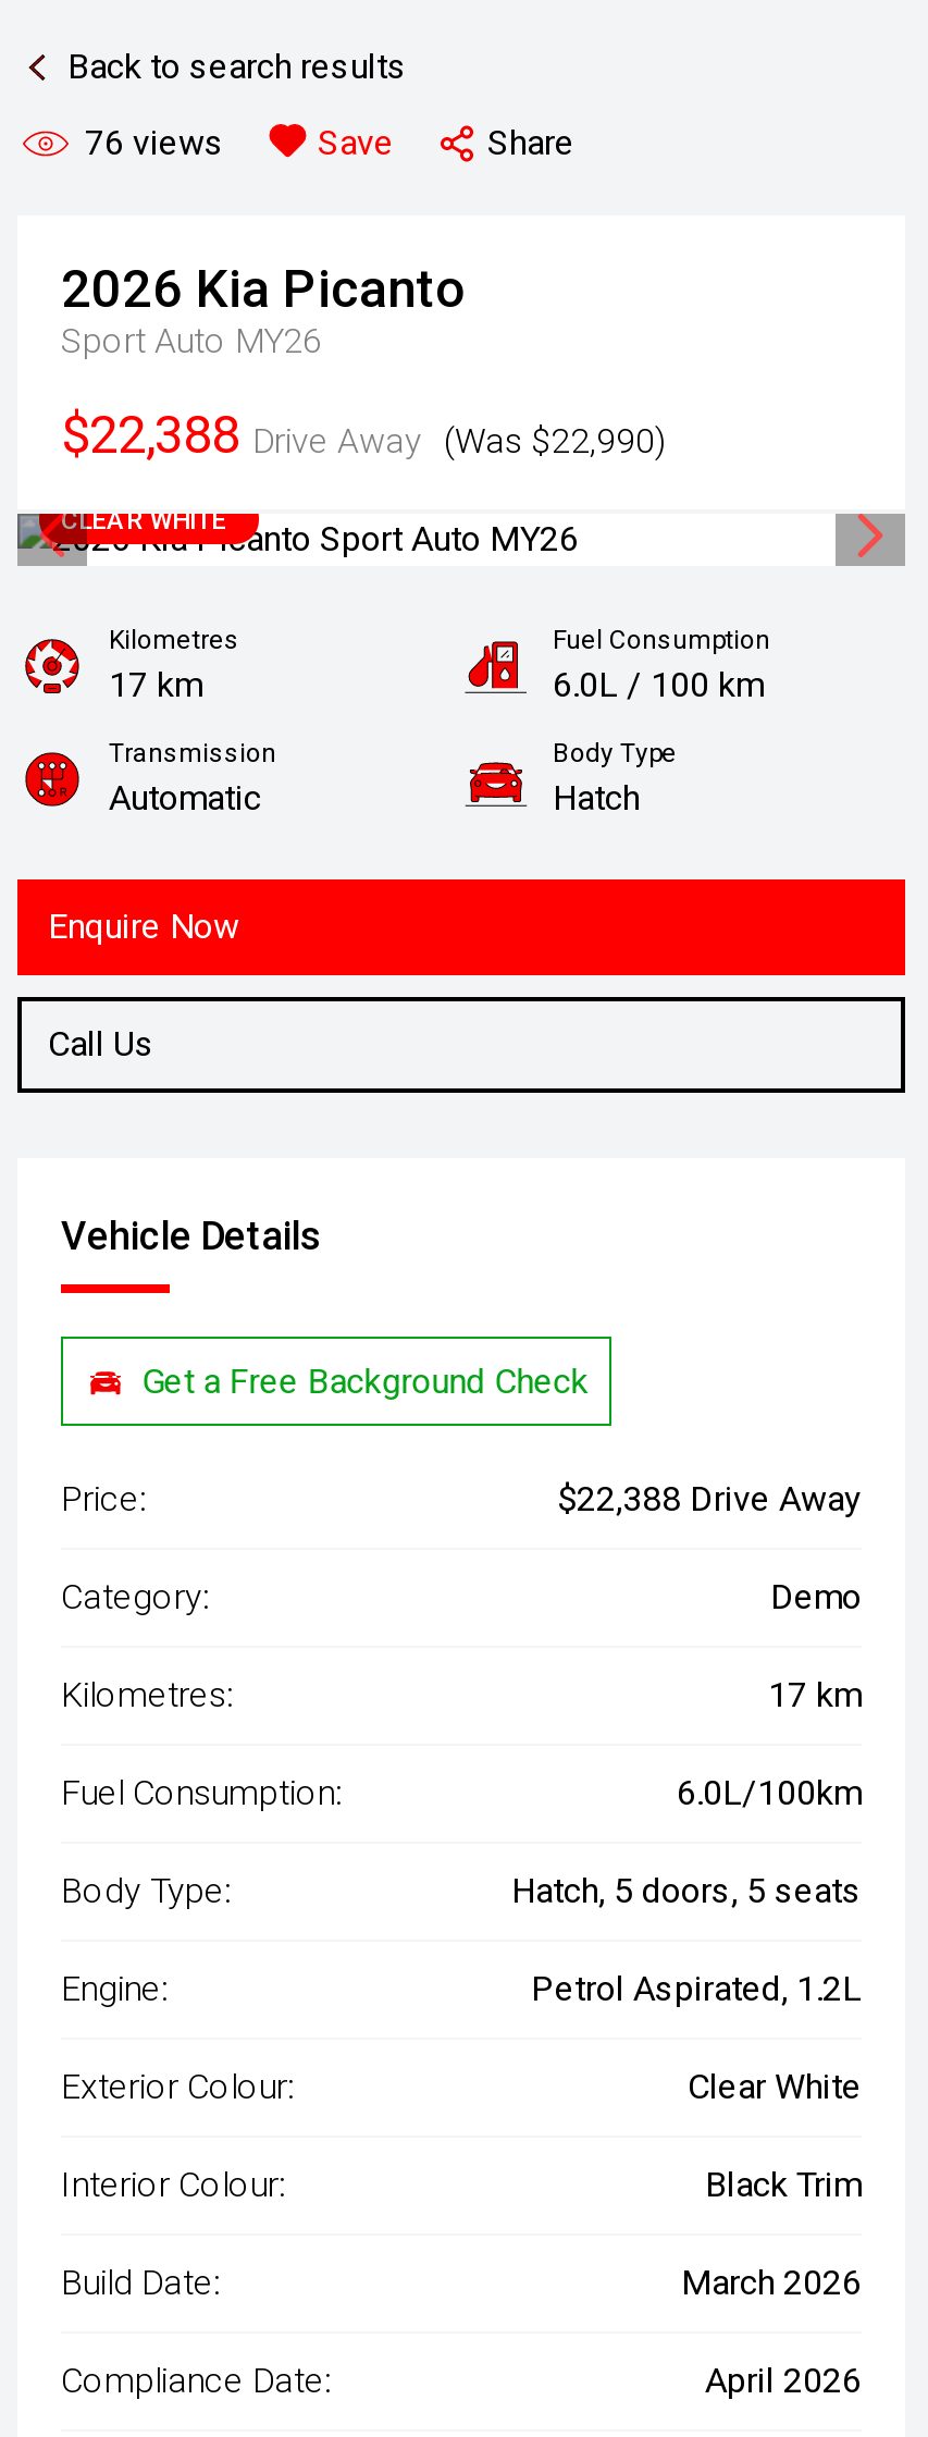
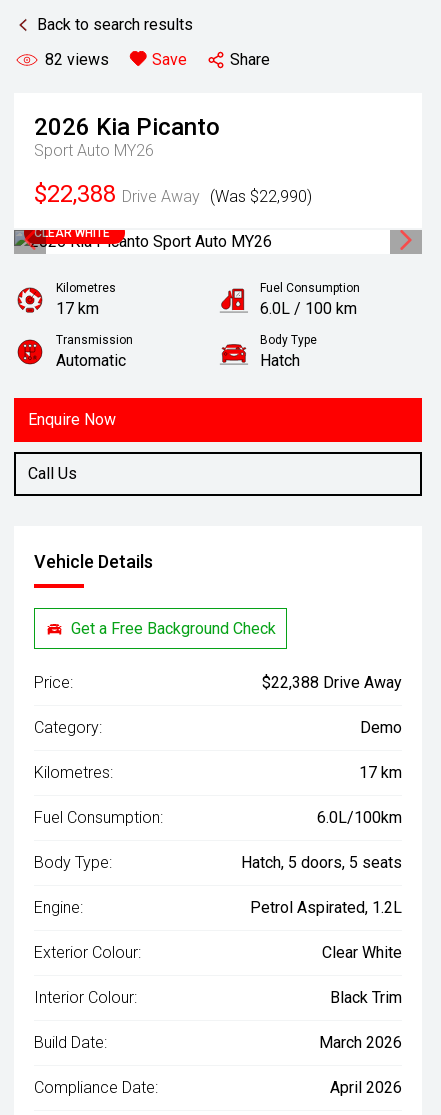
- 76 views
+ 82 views
